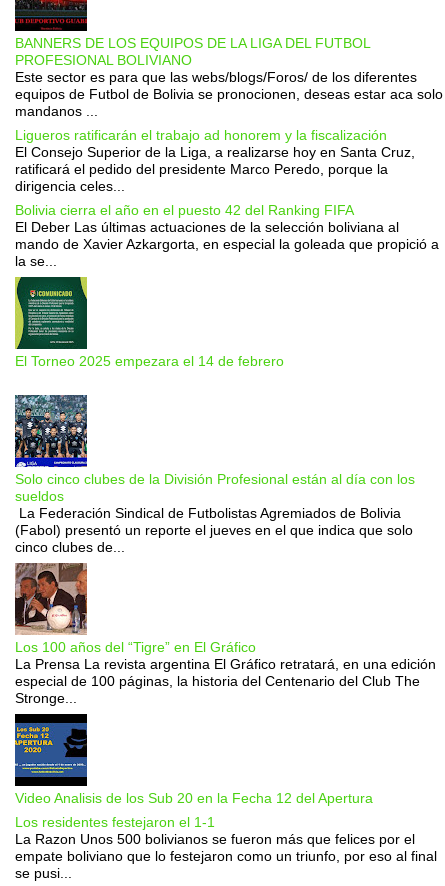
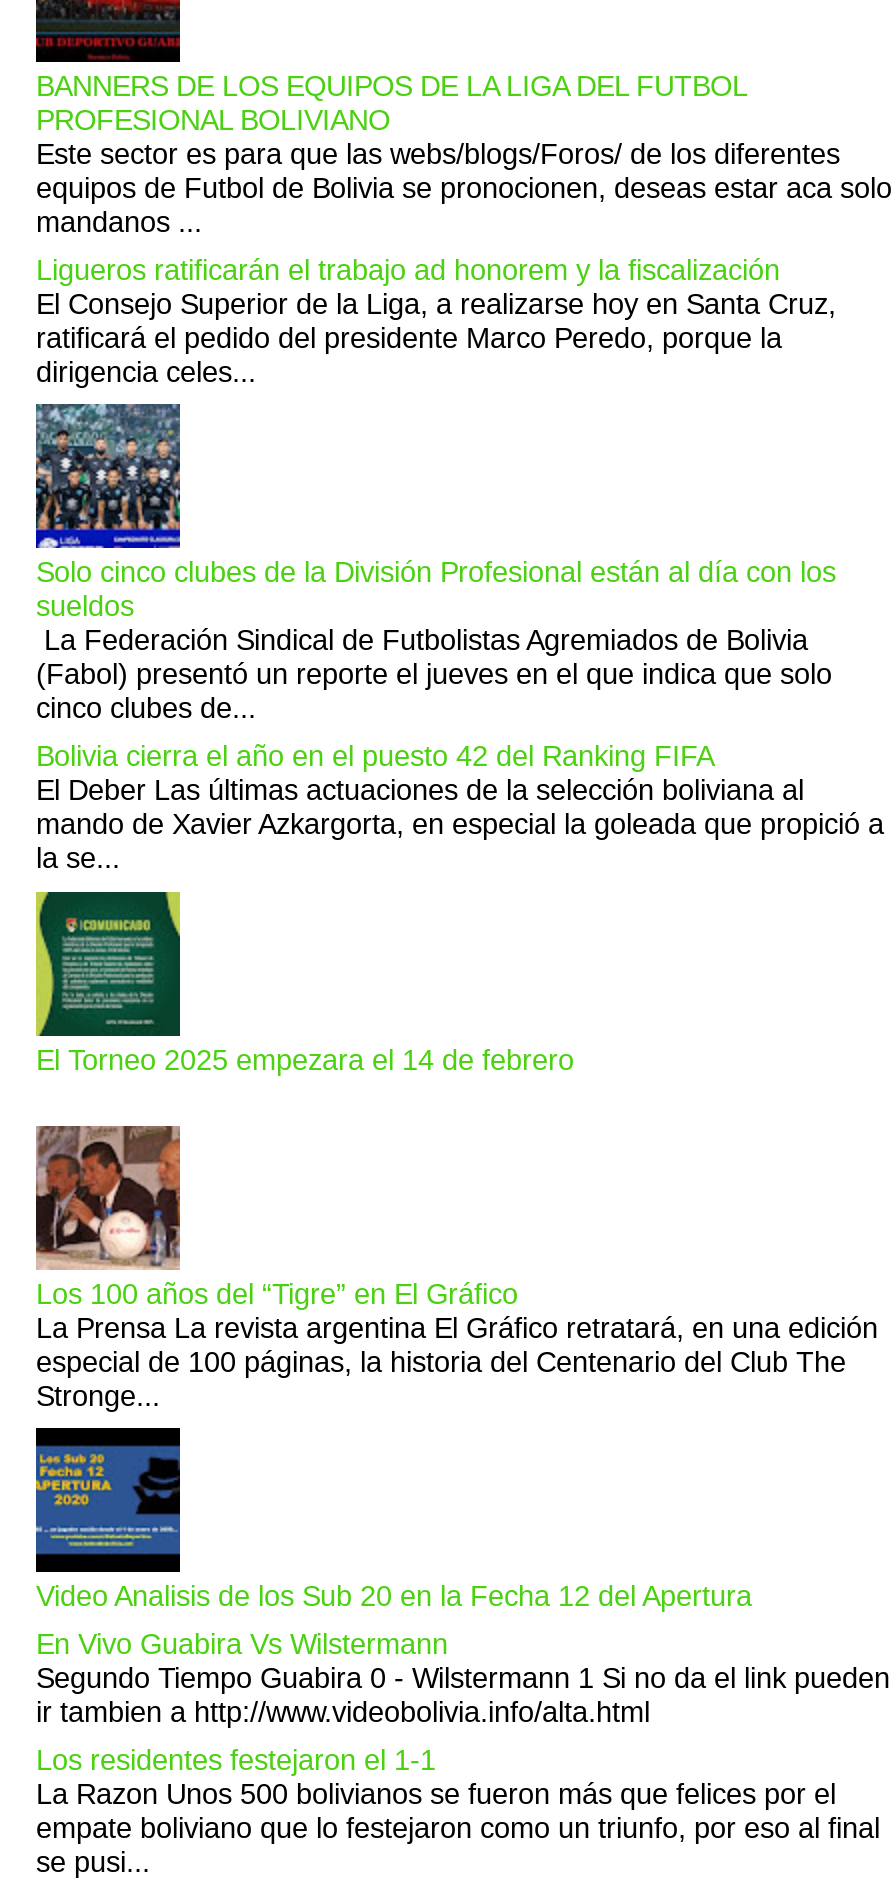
moved down: [image] | Bolivia cierra el año en el puesto 42 del Ranking FIFA | El Deber Las últimas actuaciones de la selección boliviana al | mando de Xavier Azkargorta, en especial la goleada que propició a | la se... | El Torneo 2025 empezara el 14 de febrero

moved up: [image] | Solo cinco clubes de la División Profesional están al día con los | sueldos | La Federación Sindical de Futbolistas Agremiados de Bolivia | (Fabol) presentó un reporte el jueves en el que indica que solo | cinco clubes de...

+ En Vivo Guabira Vs Wilstermann
+ Segundo Tiempo Guabira 0 - Wilstermann 1 Si no da el link pueden
+ ir tambien a http://www.videobolivia.info/alta.html
